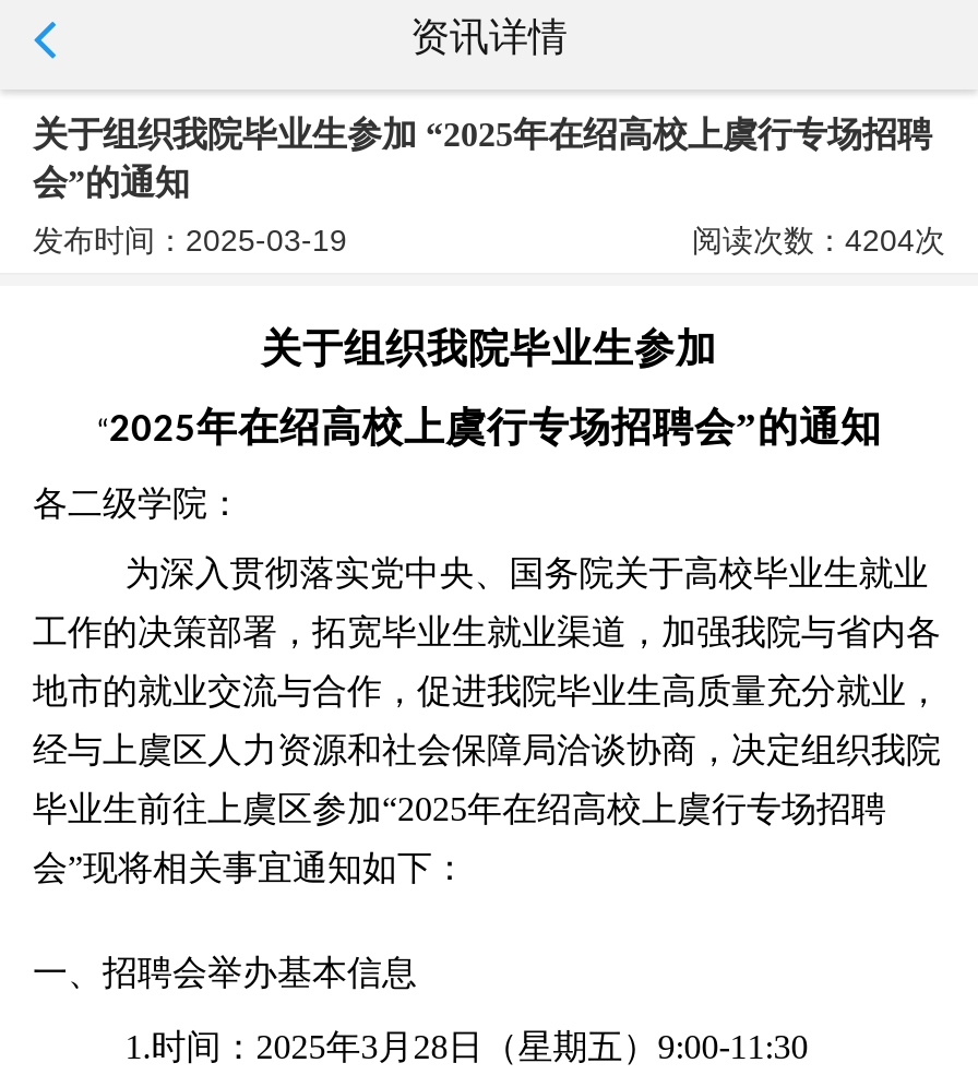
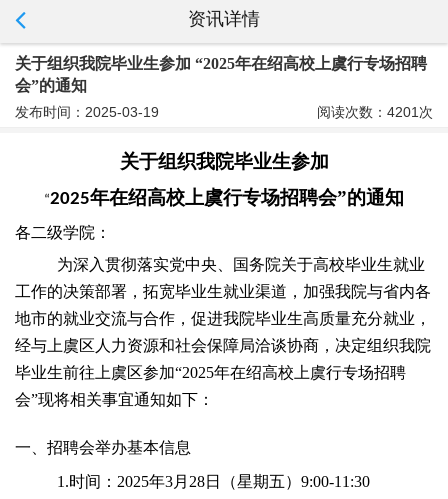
- 阅读次数：4204次
+ 阅读次数：4201次
